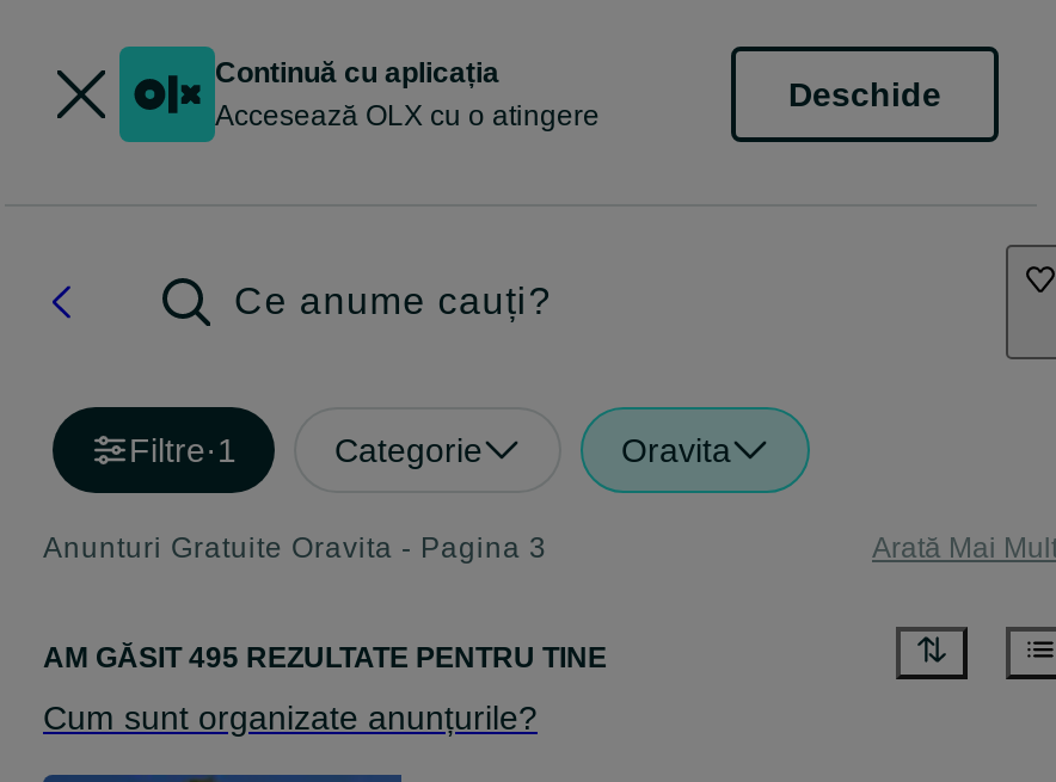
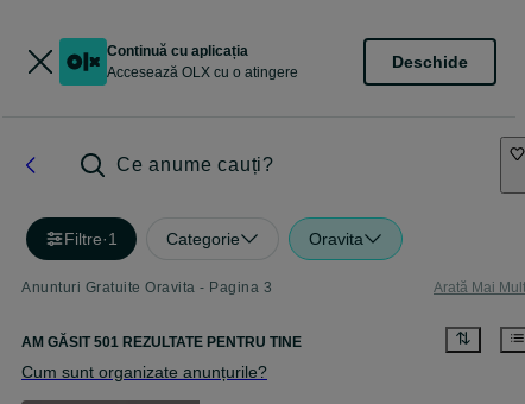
- AM GĂSIT 495 REZULTATE PENTRU TINE
+ AM GĂSIT 501 REZULTATE PENTRU TINE
